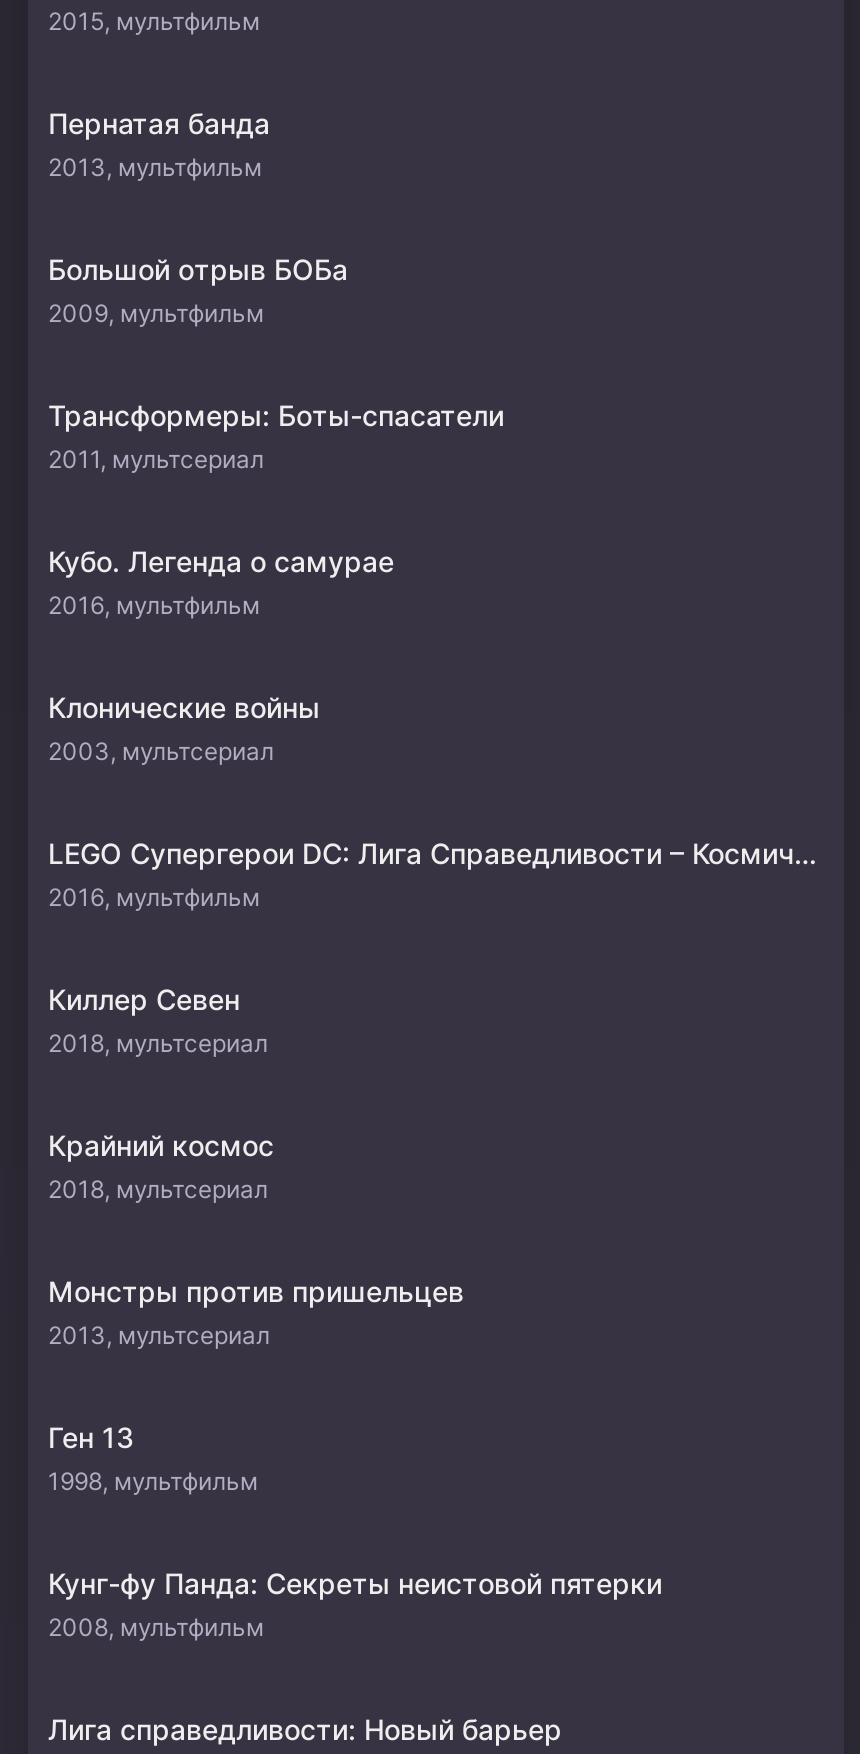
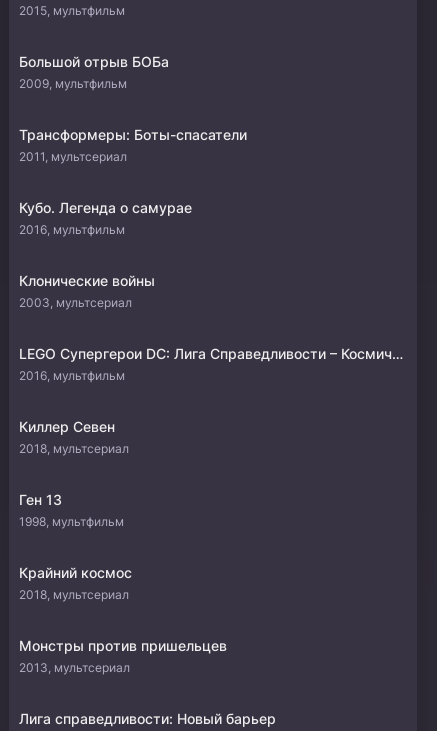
- Пернатая банда
- 2013, мультфильм

moved up: Ген 13 | 1998, мультфильм

- Кунг-фу Панда: Секреты неистовой пятерки
- 2008, мультфильм
